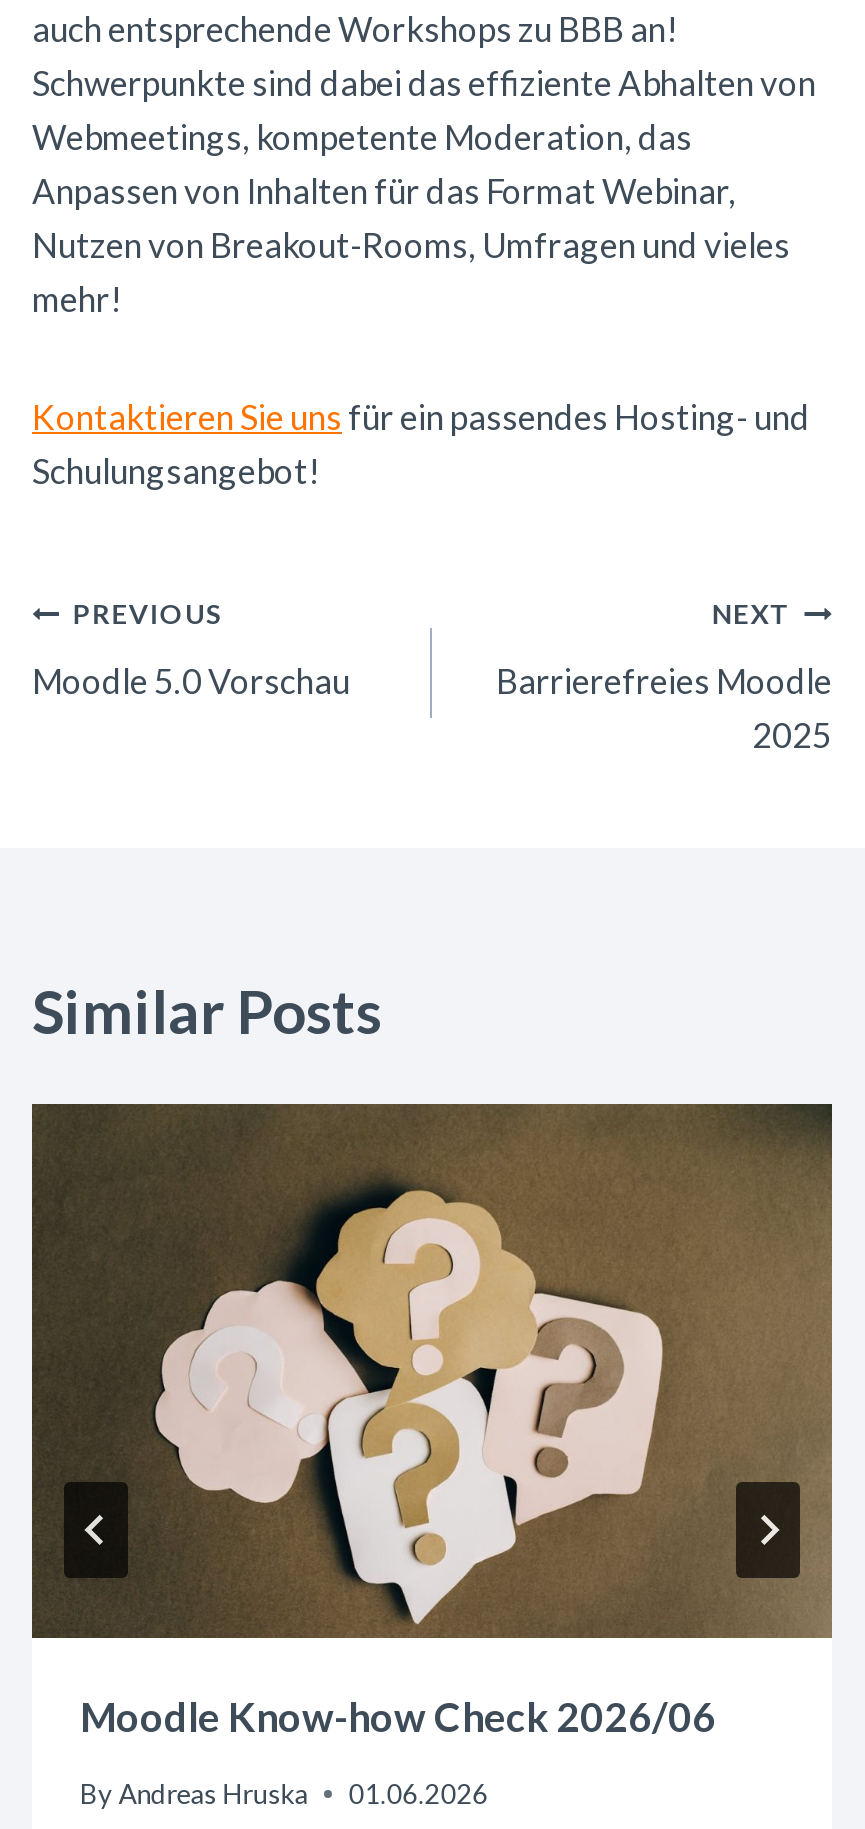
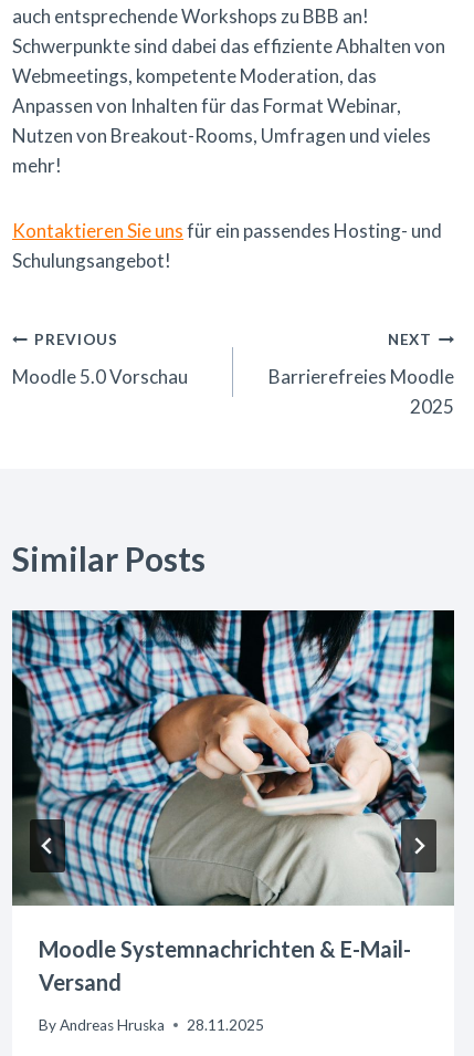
- [image]
- Moodle Know-how Check 2026/06
+ [image]
+ Moodle Systemnachrichten & E-Mail-
+ Versand

- By Andreas Hruska 01.06.2026
+ By Andreas Hruska 28.11.2025
